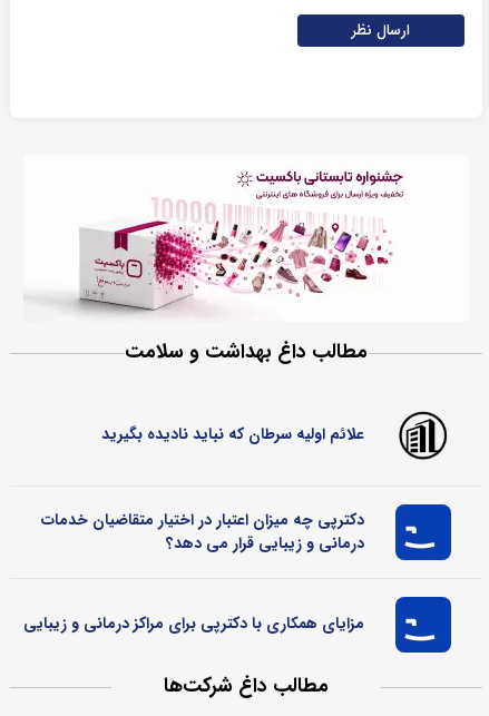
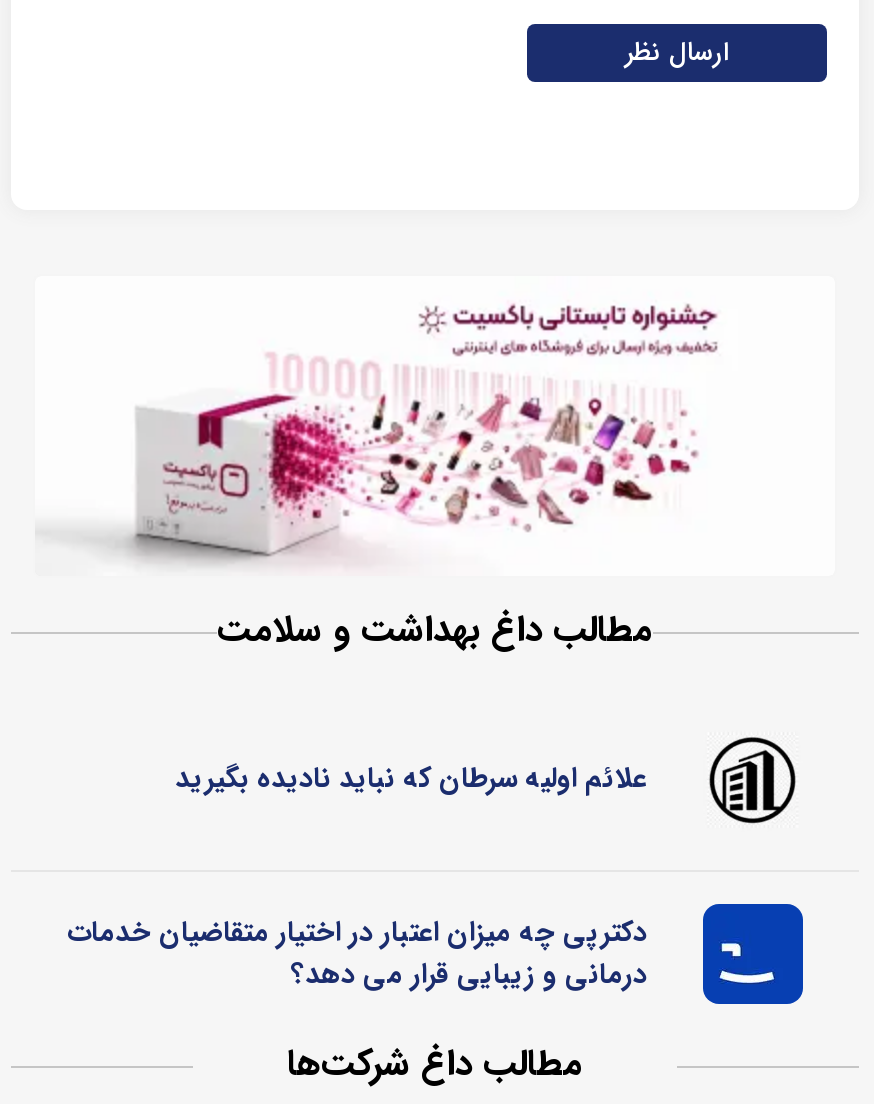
- مزایای همکاری با دکترپی برای مراکز درمانی و زیبایی
